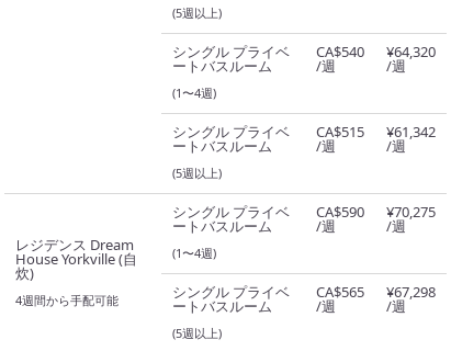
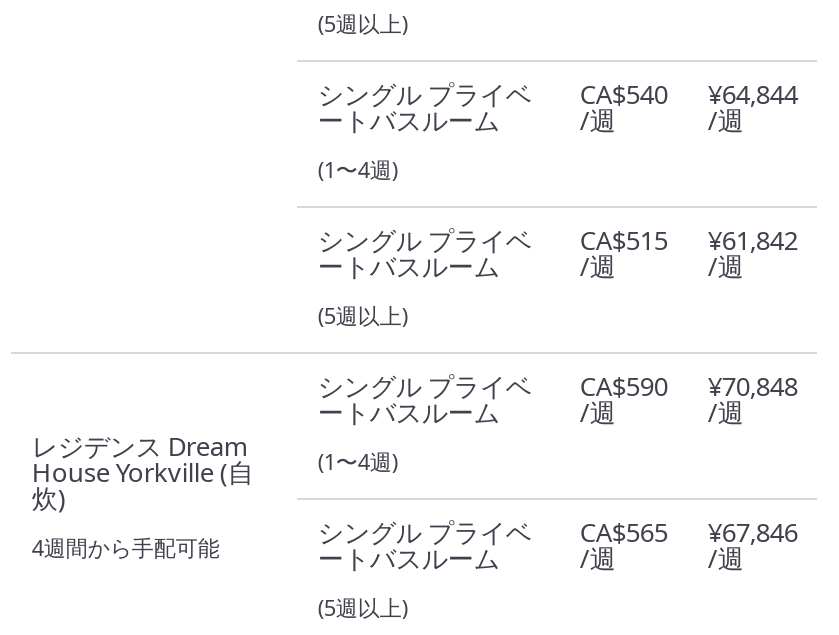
- シングル プライベ CA$540 ¥64,320
+ シングル プライベ CA$540 ¥64,844

- シングル プライベ CA$515 ¥61,342
+ シングル プライベ CA$515 ¥61,842

- シングル プライベ CA$590 ¥70,275
+ シングル プライベ CA$590 ¥70,848

- シングル プライベ CA$565 ¥67,298
+ シングル プライベ CA$565 ¥67,846
